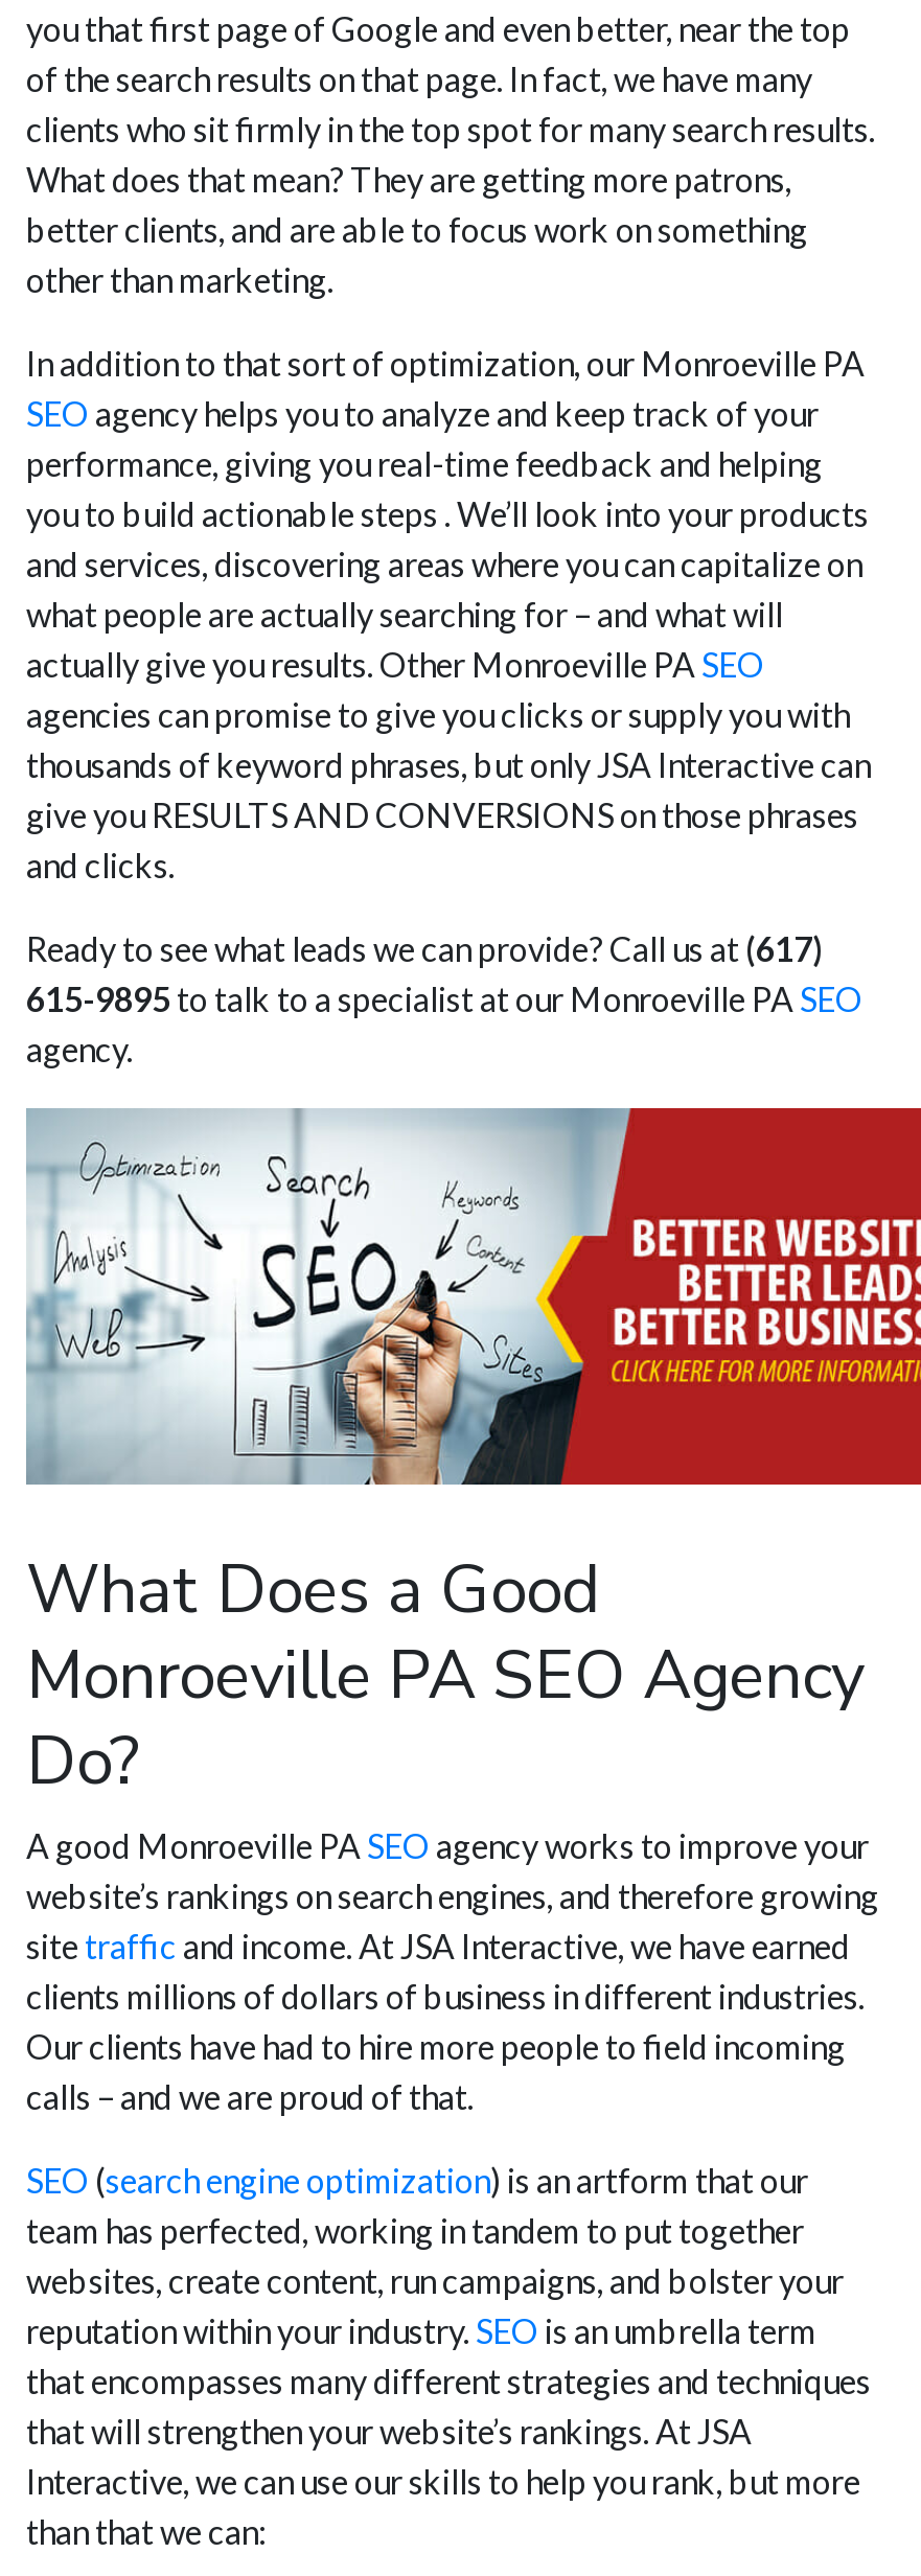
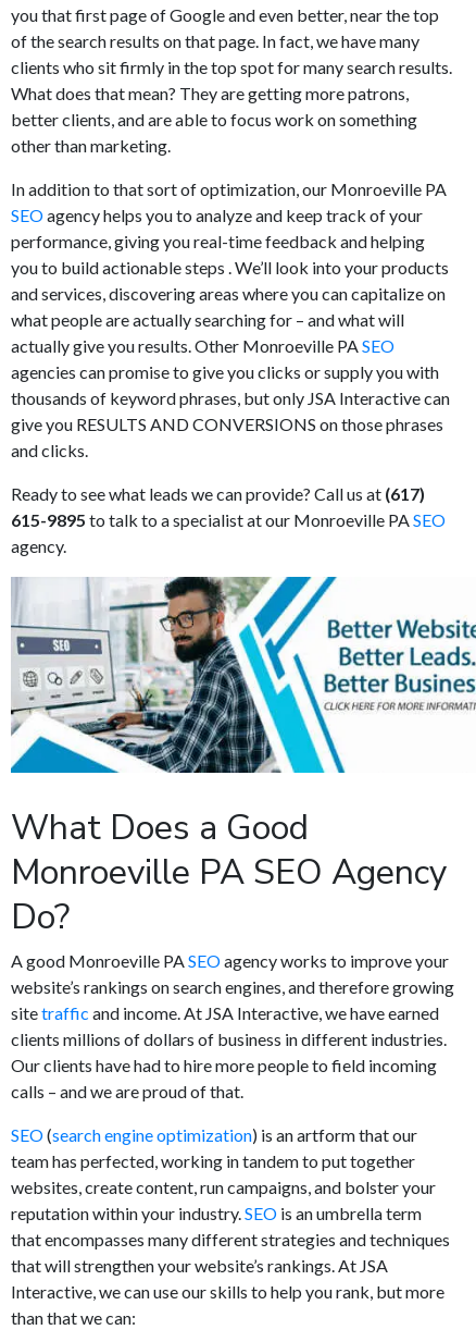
- [image]
+ [image]
